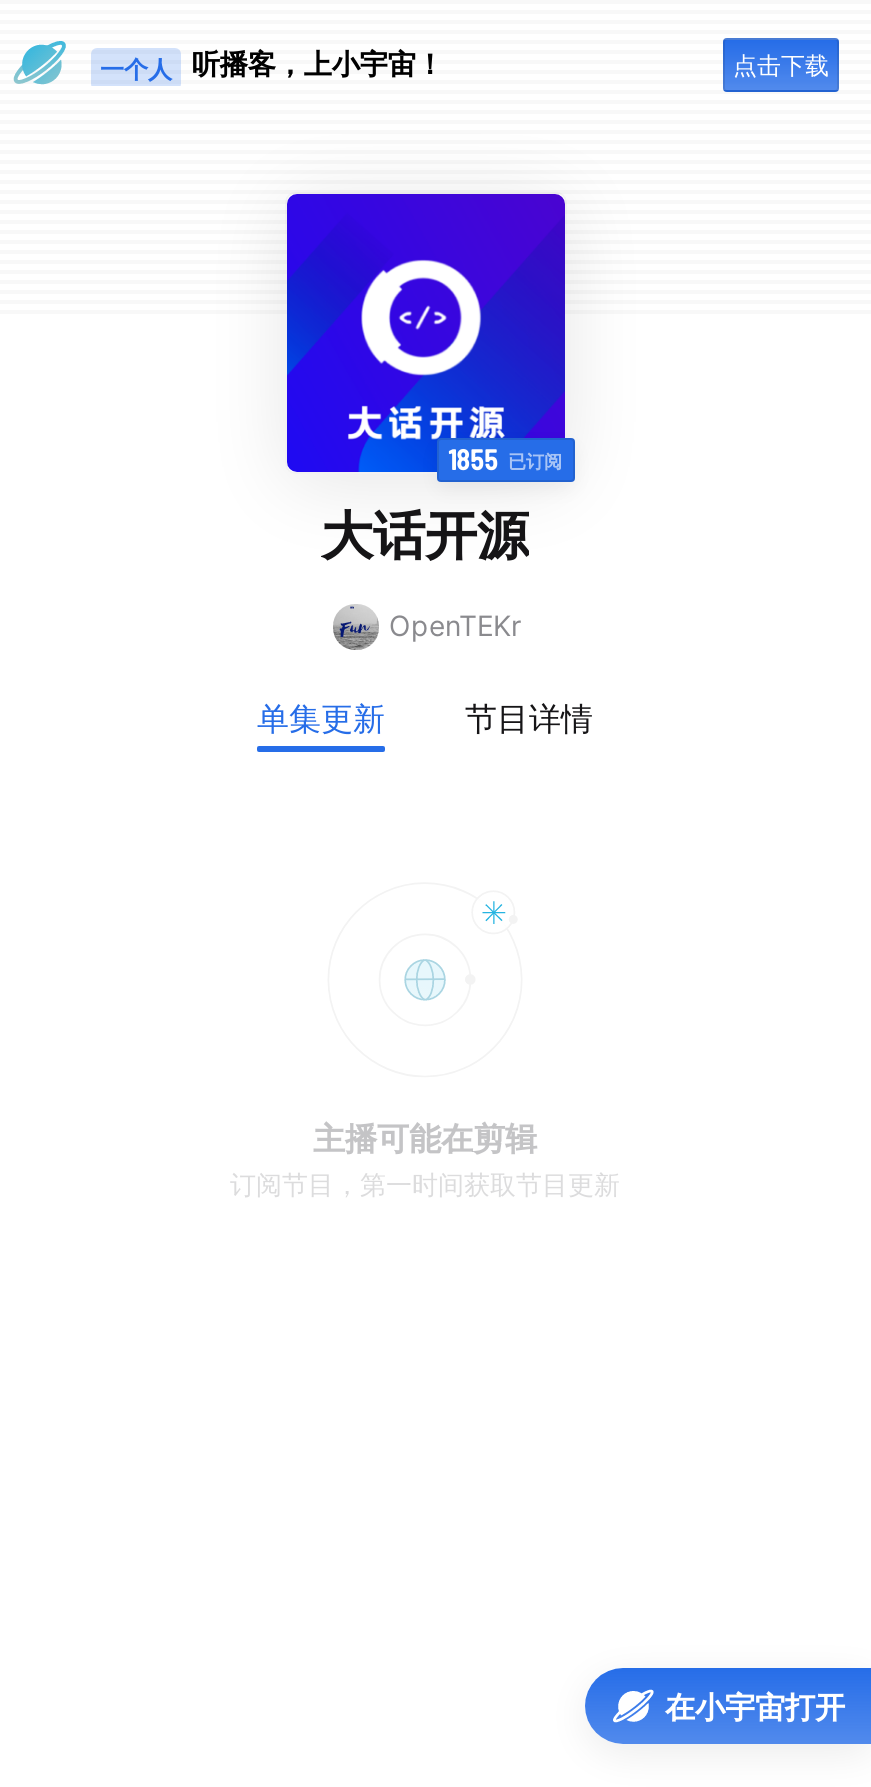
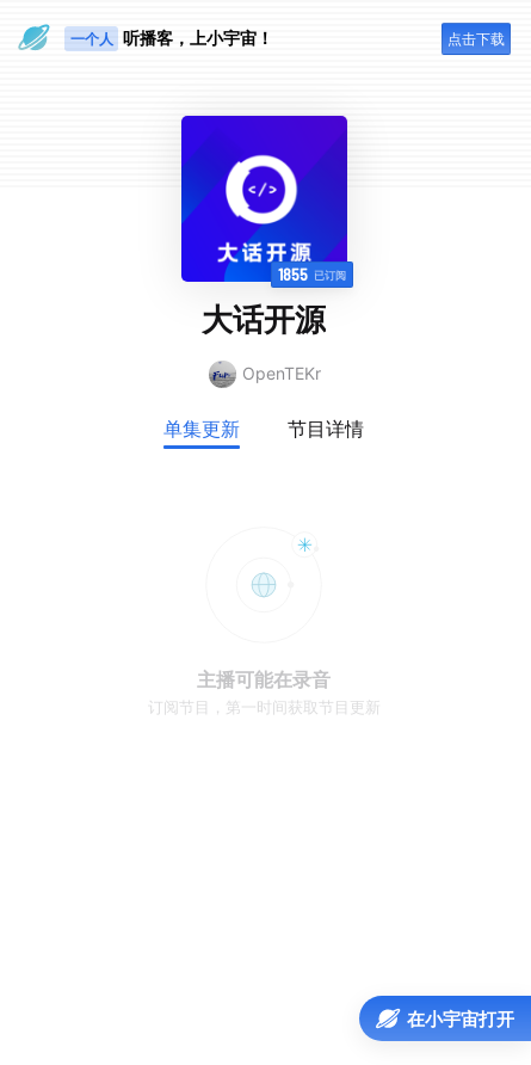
- 主播可能在剪辑
+ 主播可能在录音
